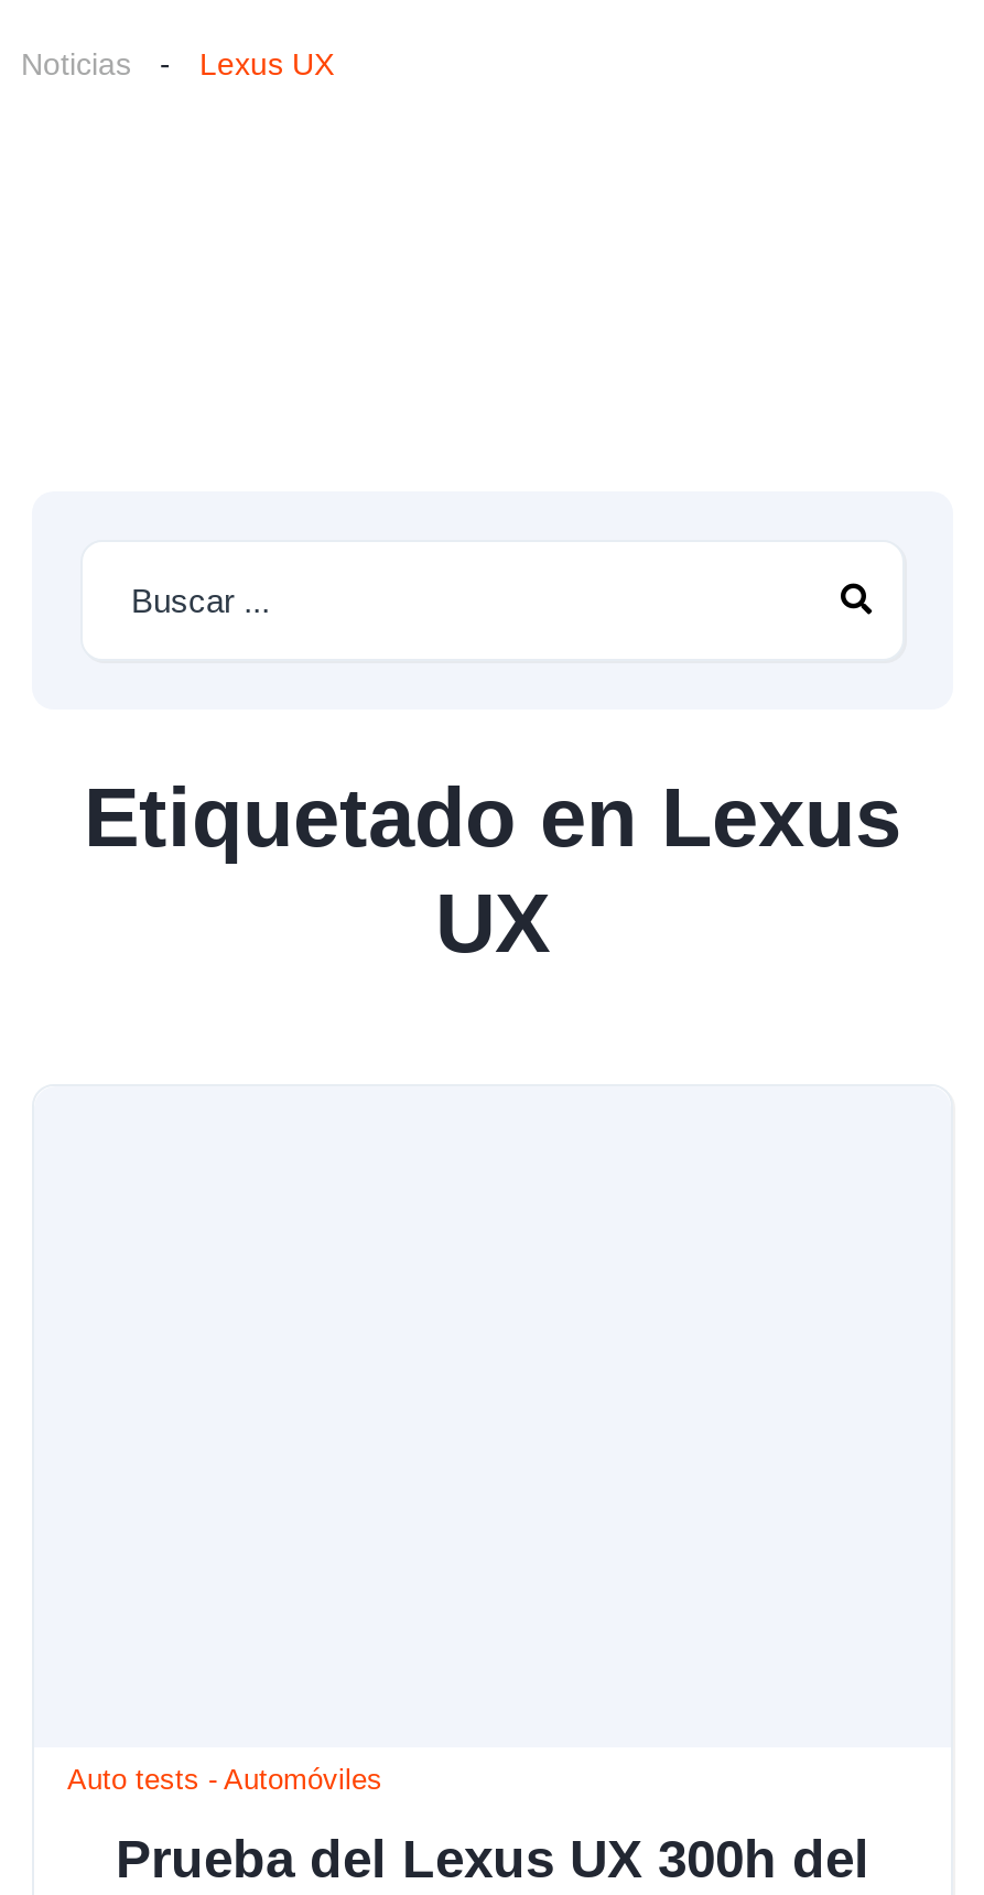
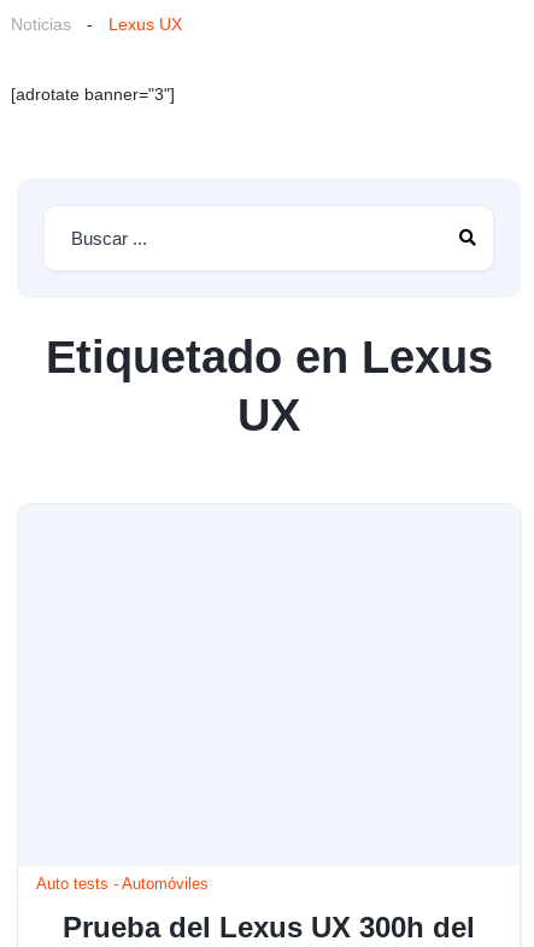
+ [adrotate banner="3"]
